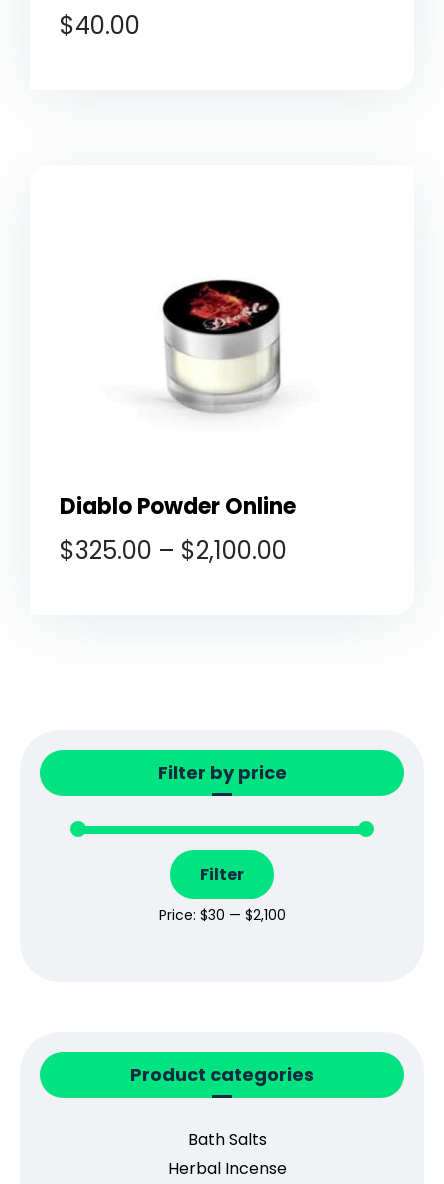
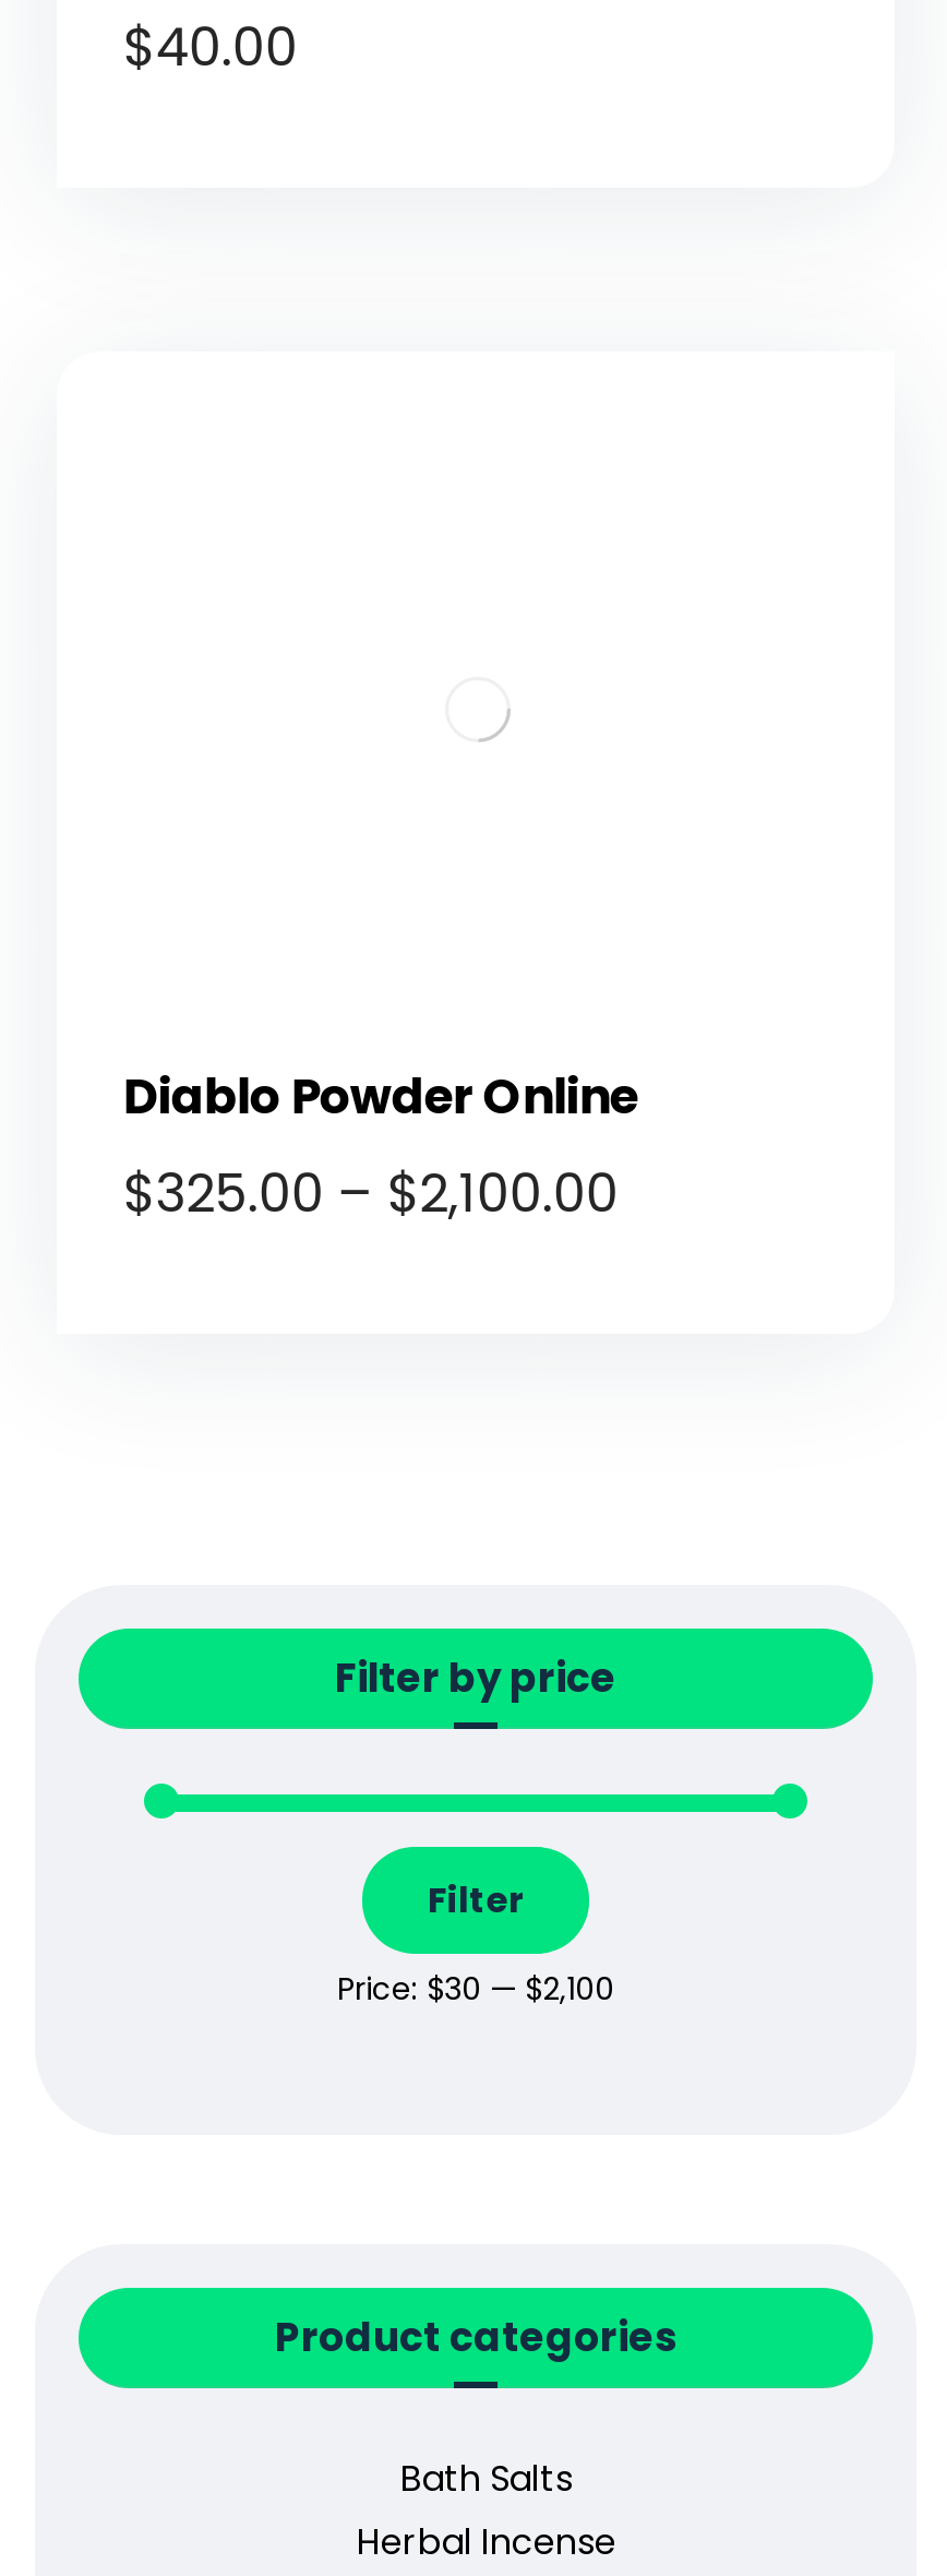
- [image]
